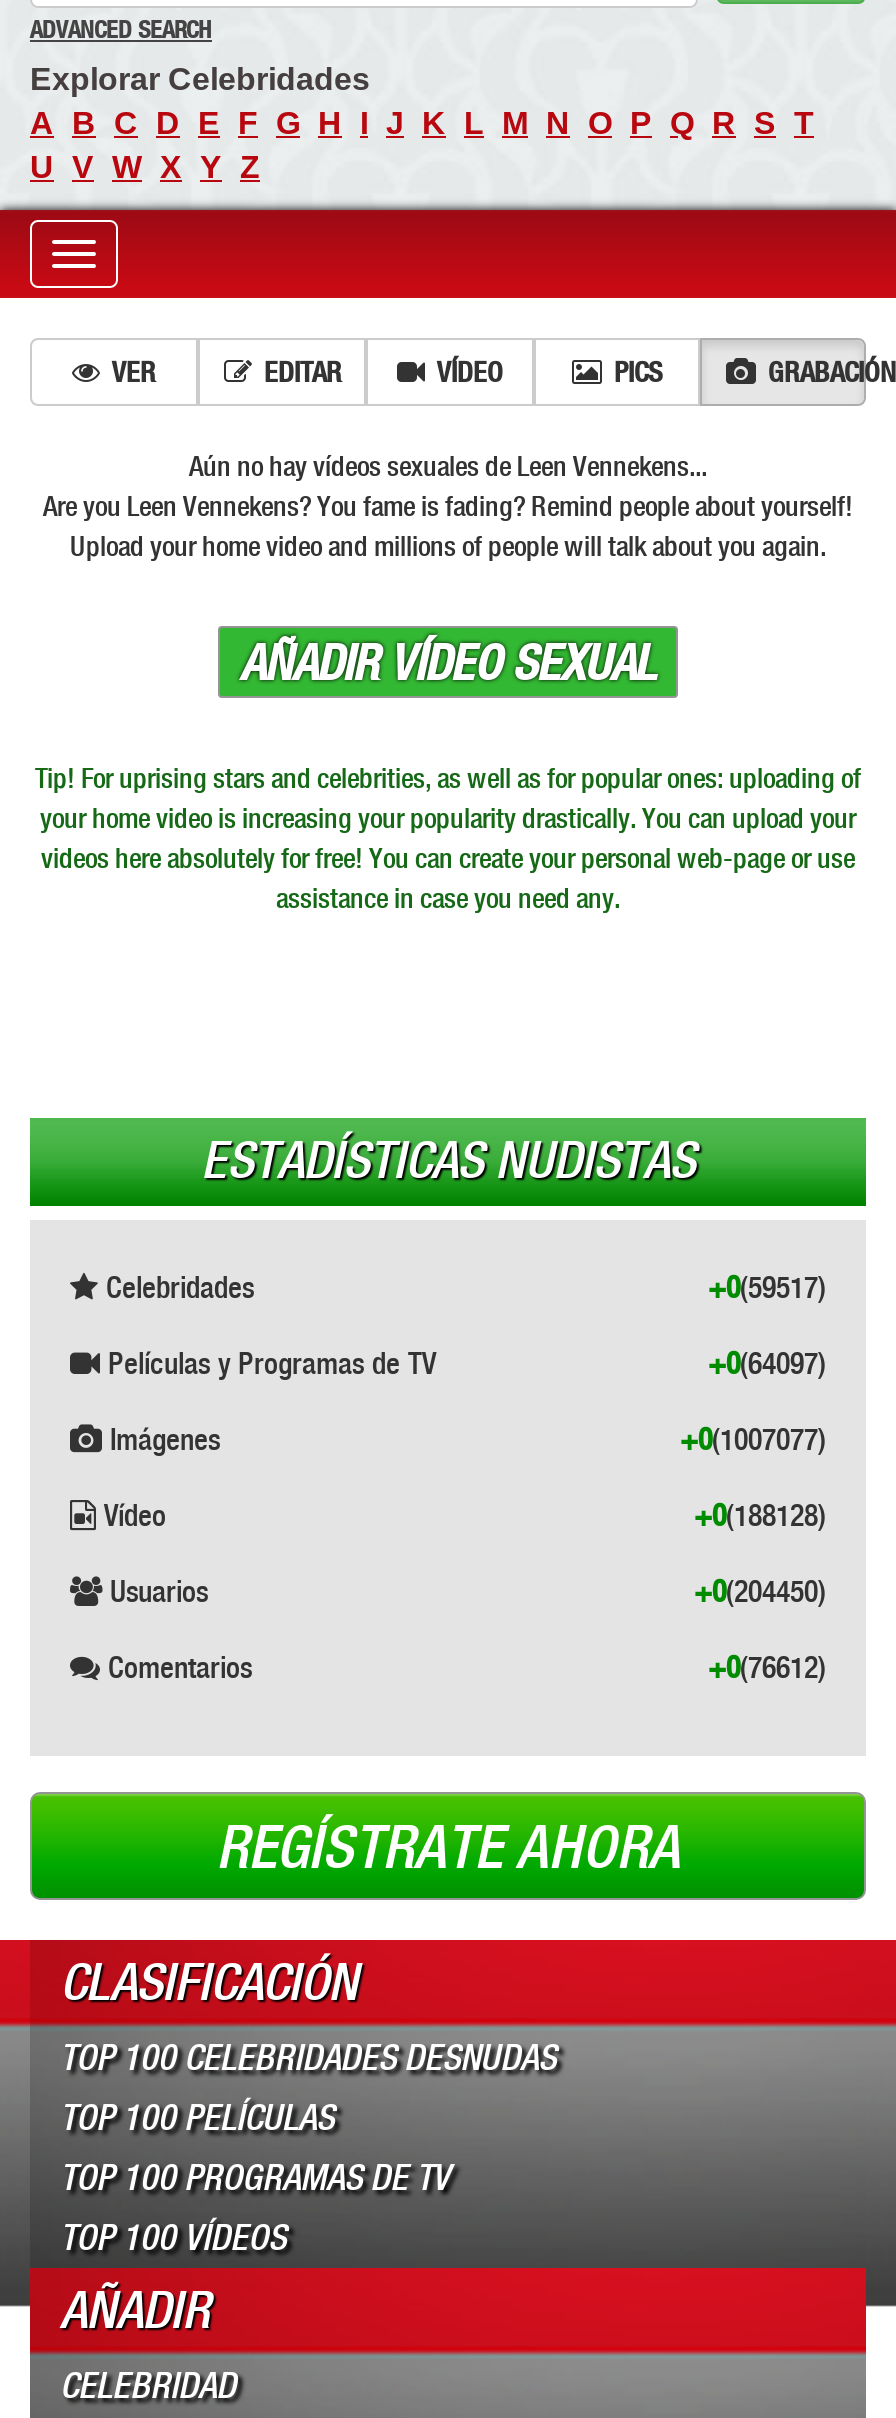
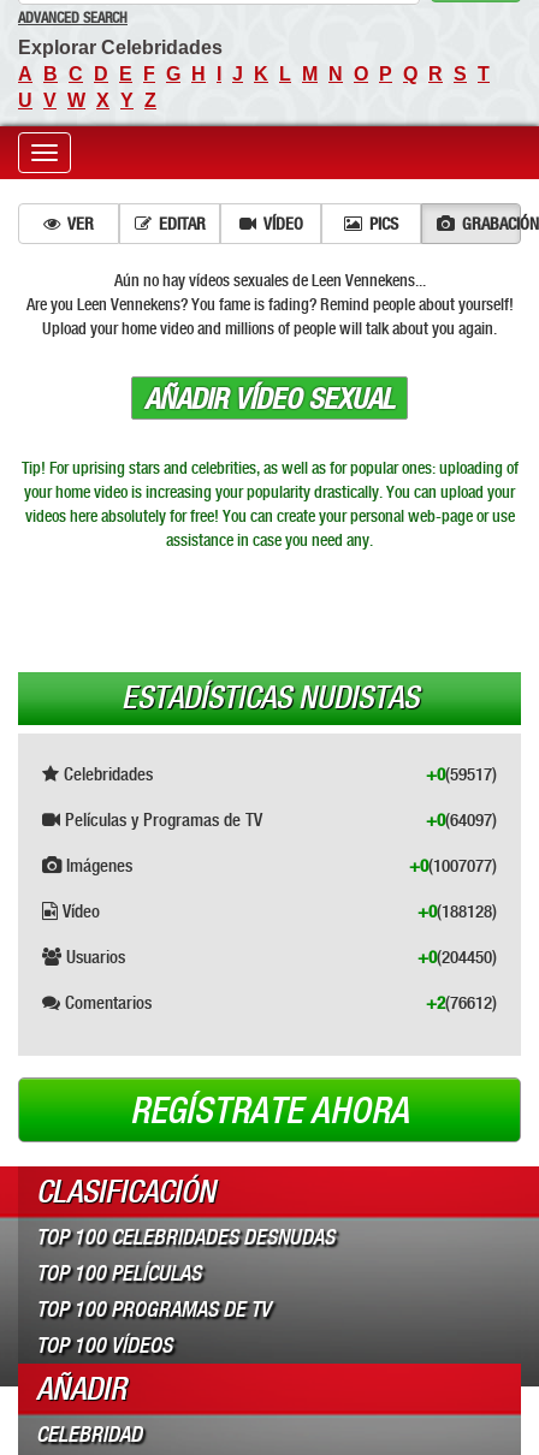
- +0 (76612)
+ +2 (76612)
